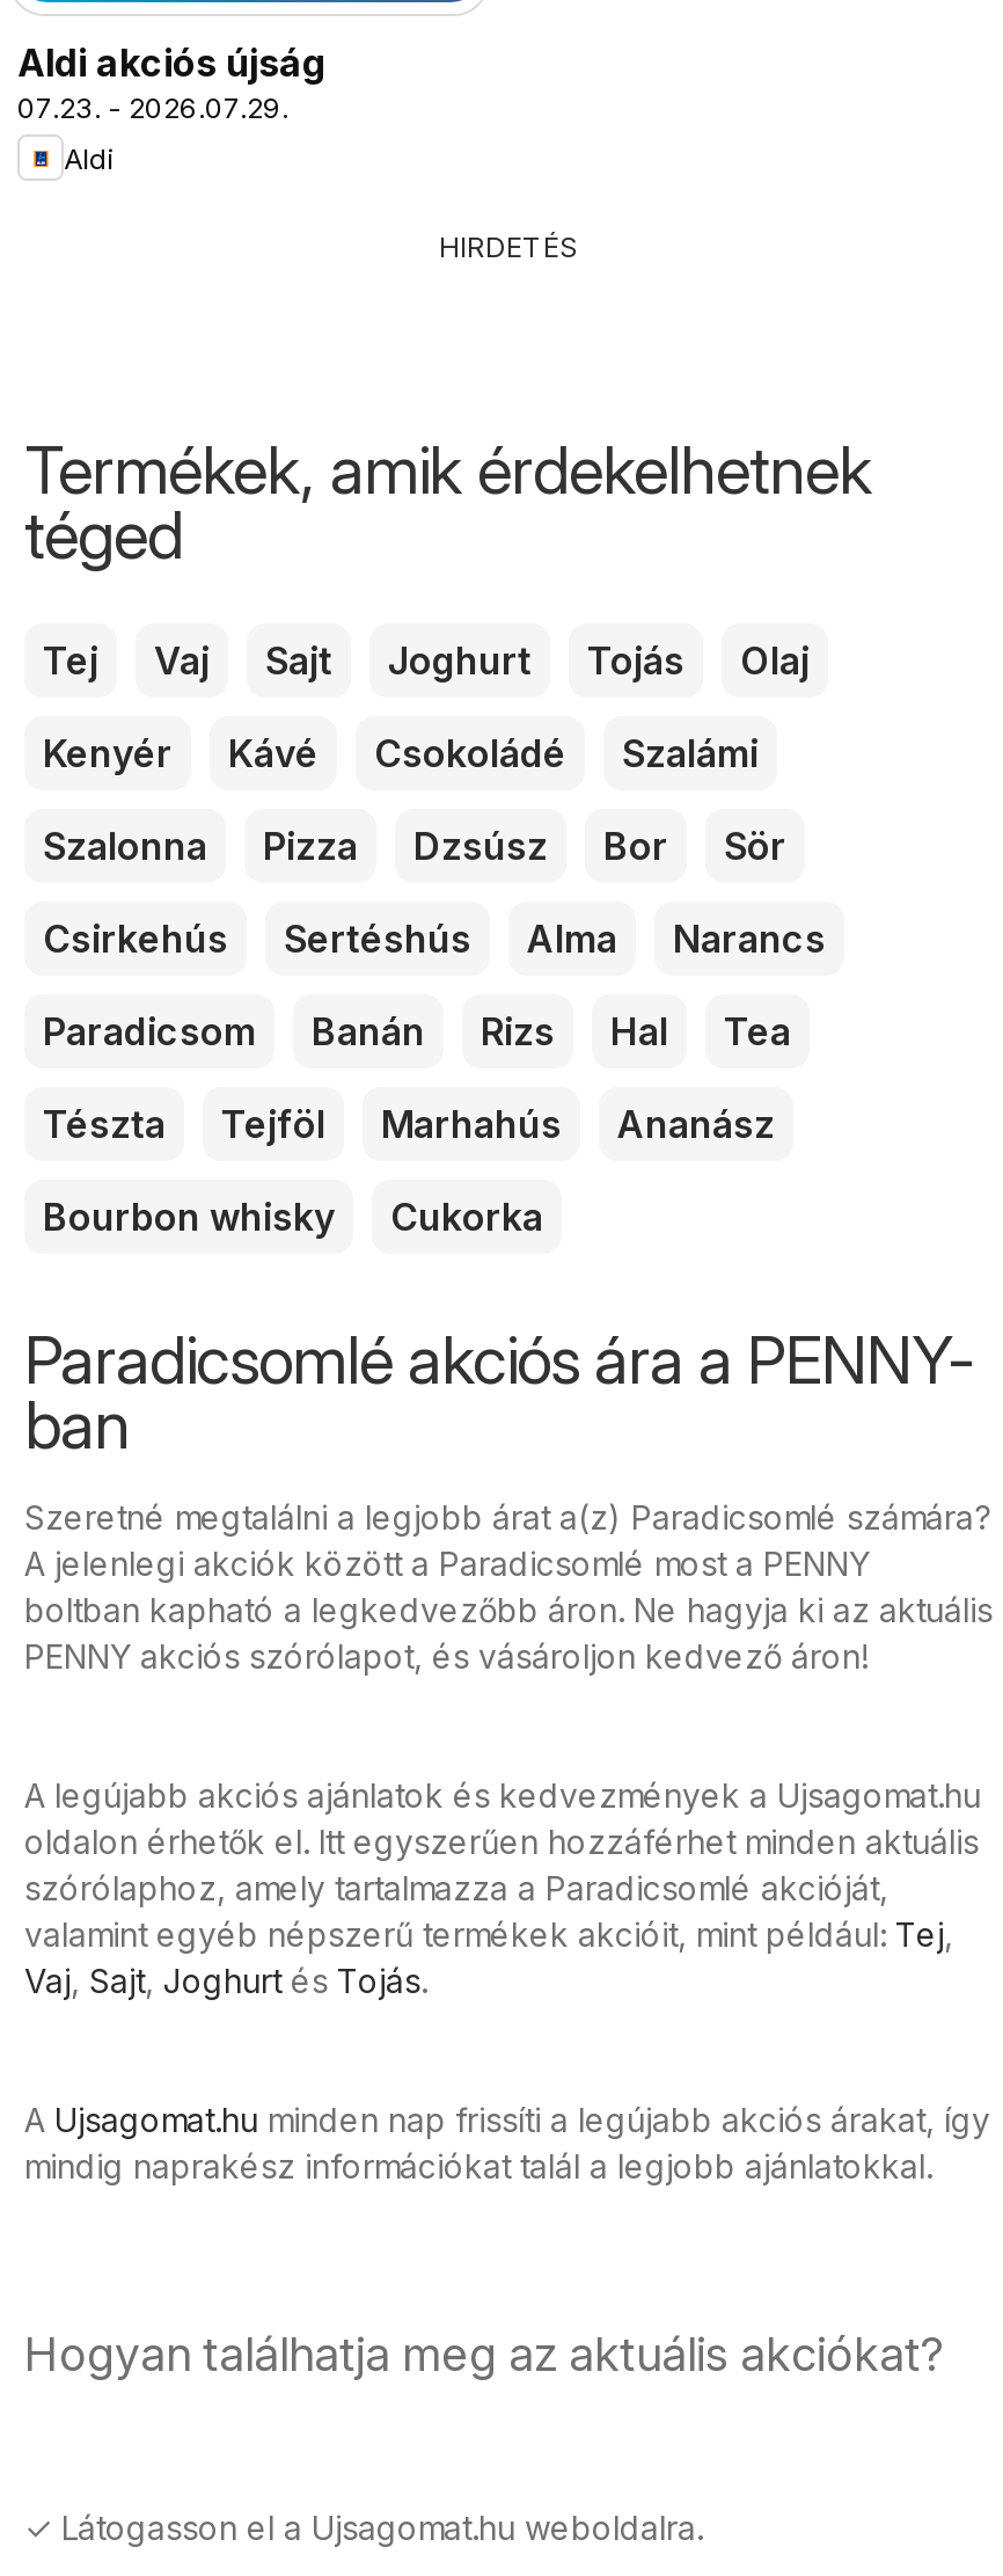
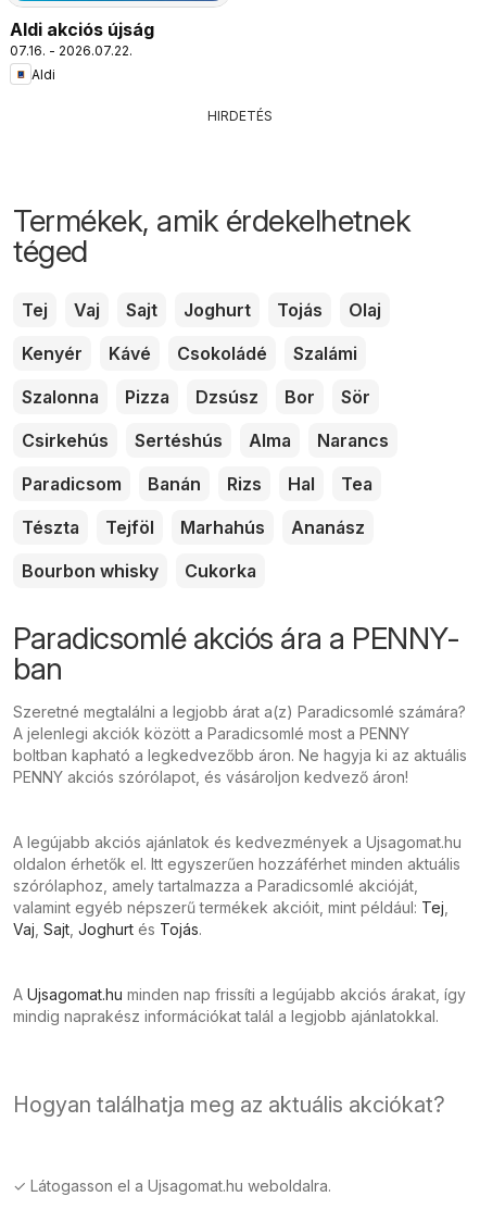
- 07.23. - 2026.07.29.
+ 07.16. - 2026.07.22.
